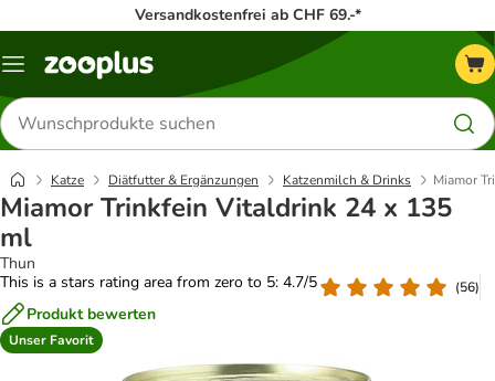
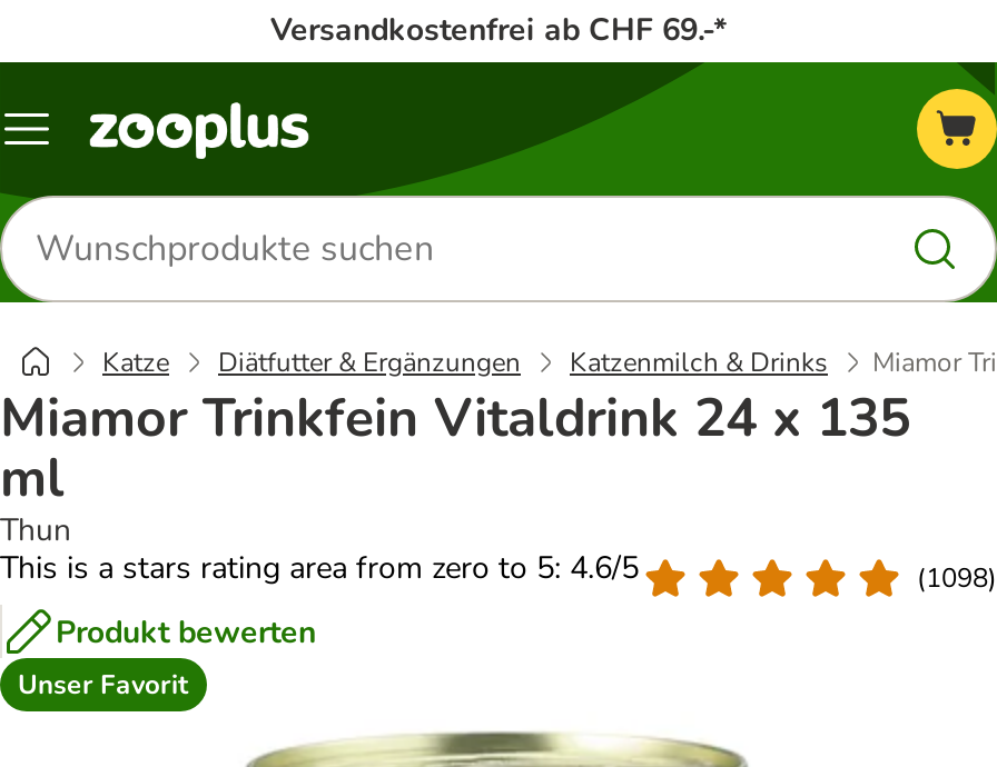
- This is a stars rating area from zero to 5: 4.7/5
+ This is a stars rating area from zero to 5: 4.6/5

- (56)
+ (1098)
